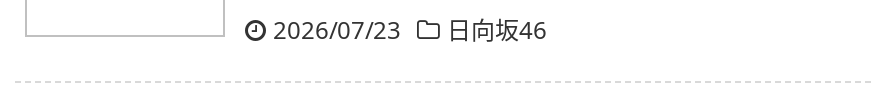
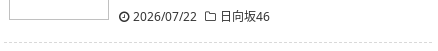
- 2026/07/23 日向坂46
+ 2026/07/22 日向坂46
